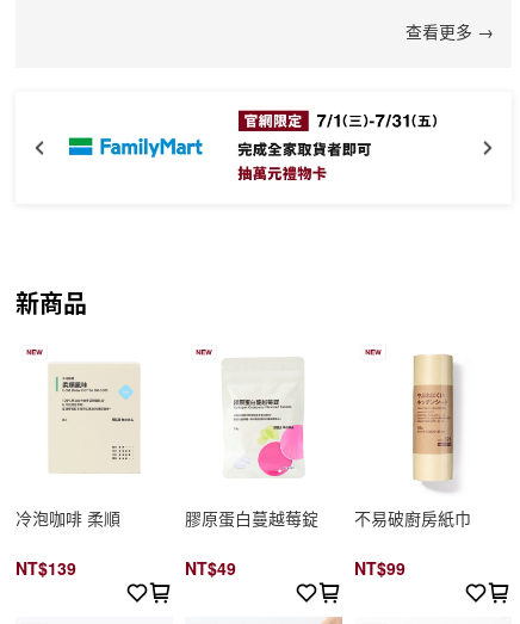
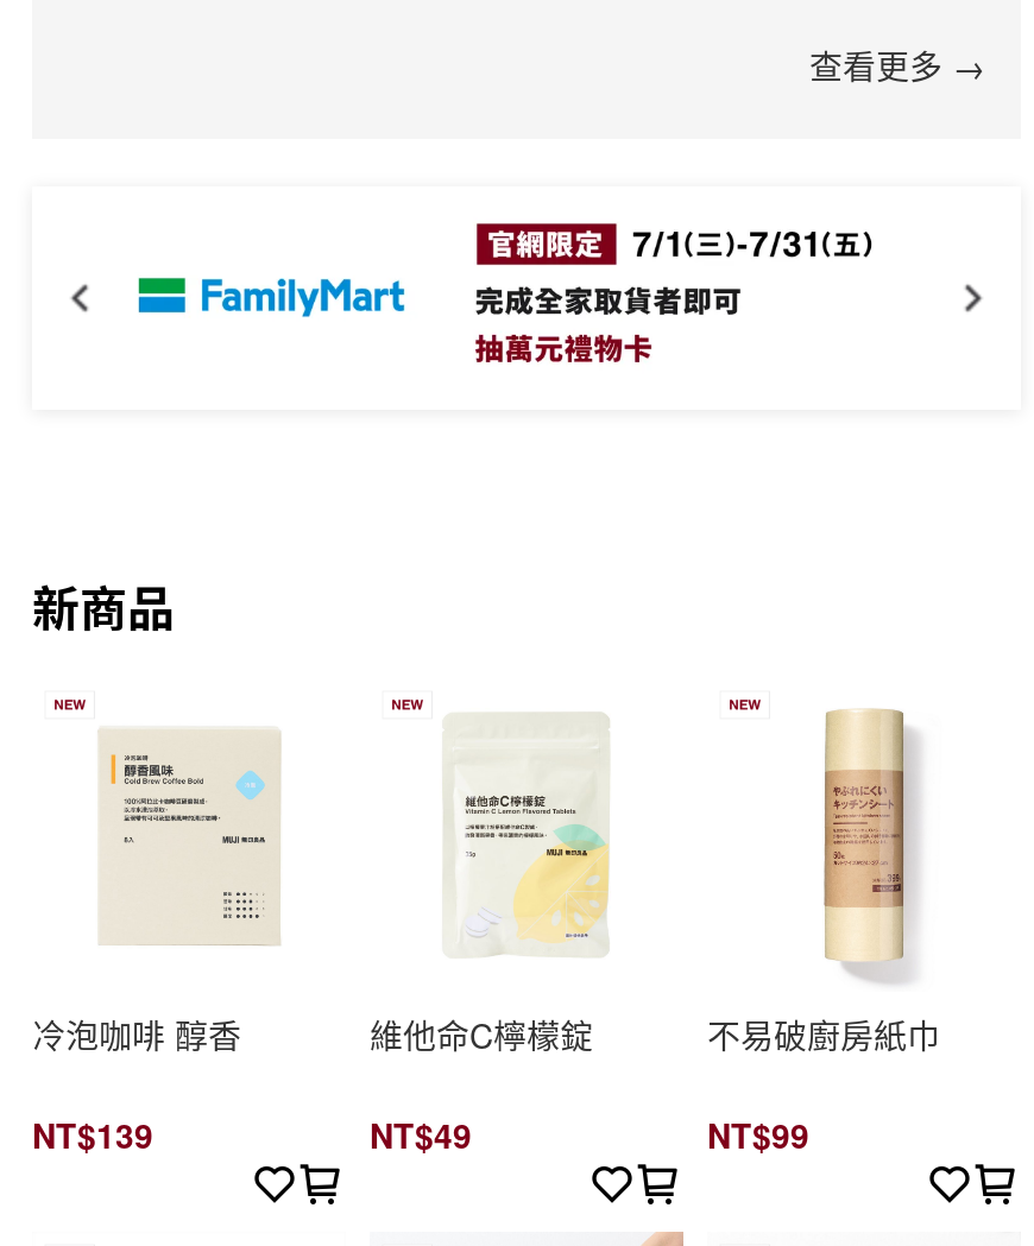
- [image]
- 膠原蛋白蔓越莓錠
+ [image]
+ 維他命C檸檬錠

- 冷泡咖啡 柔順
+ 冷泡咖啡 醇香
